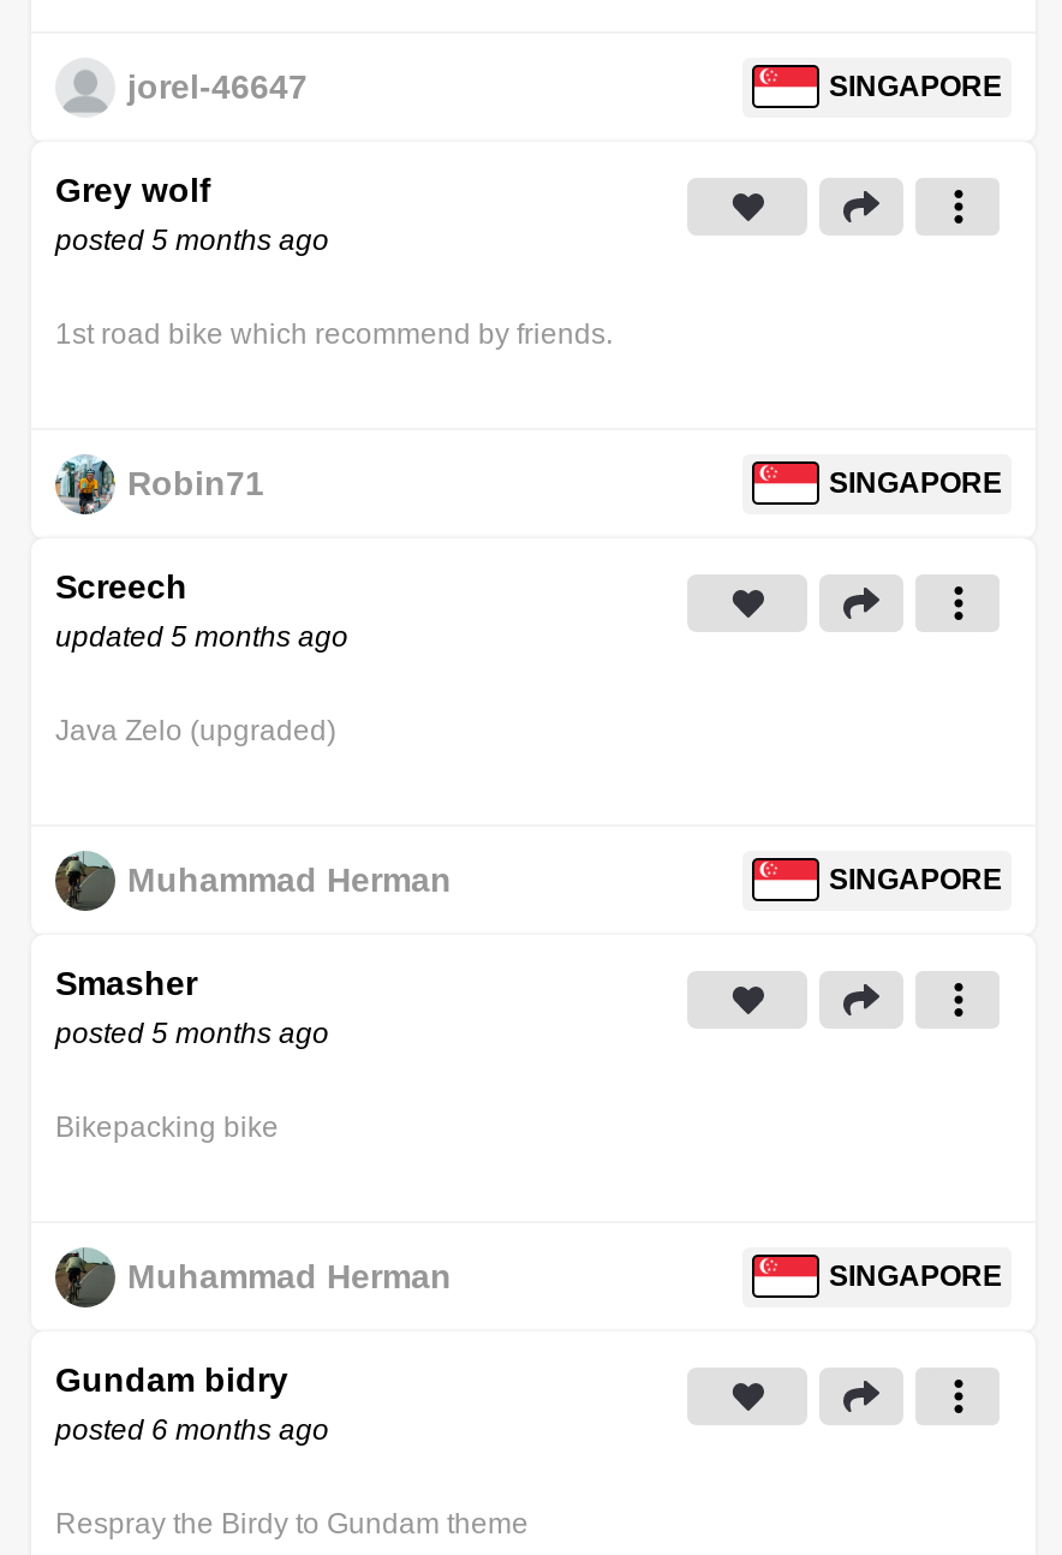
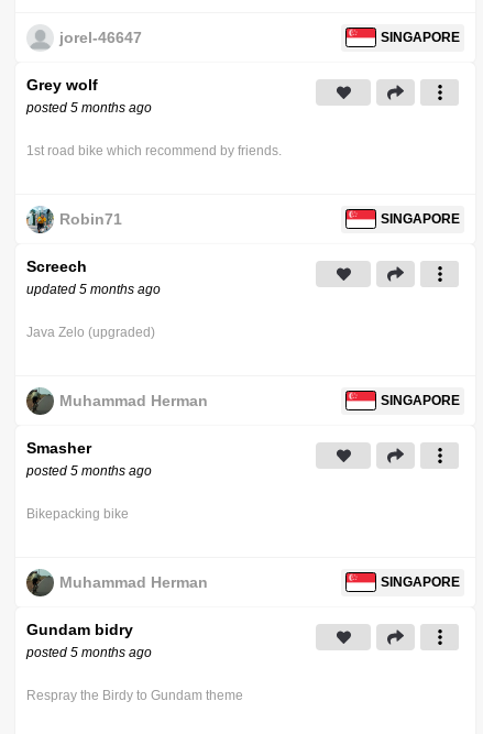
- posted 6 months ago
+ posted 5 months ago
